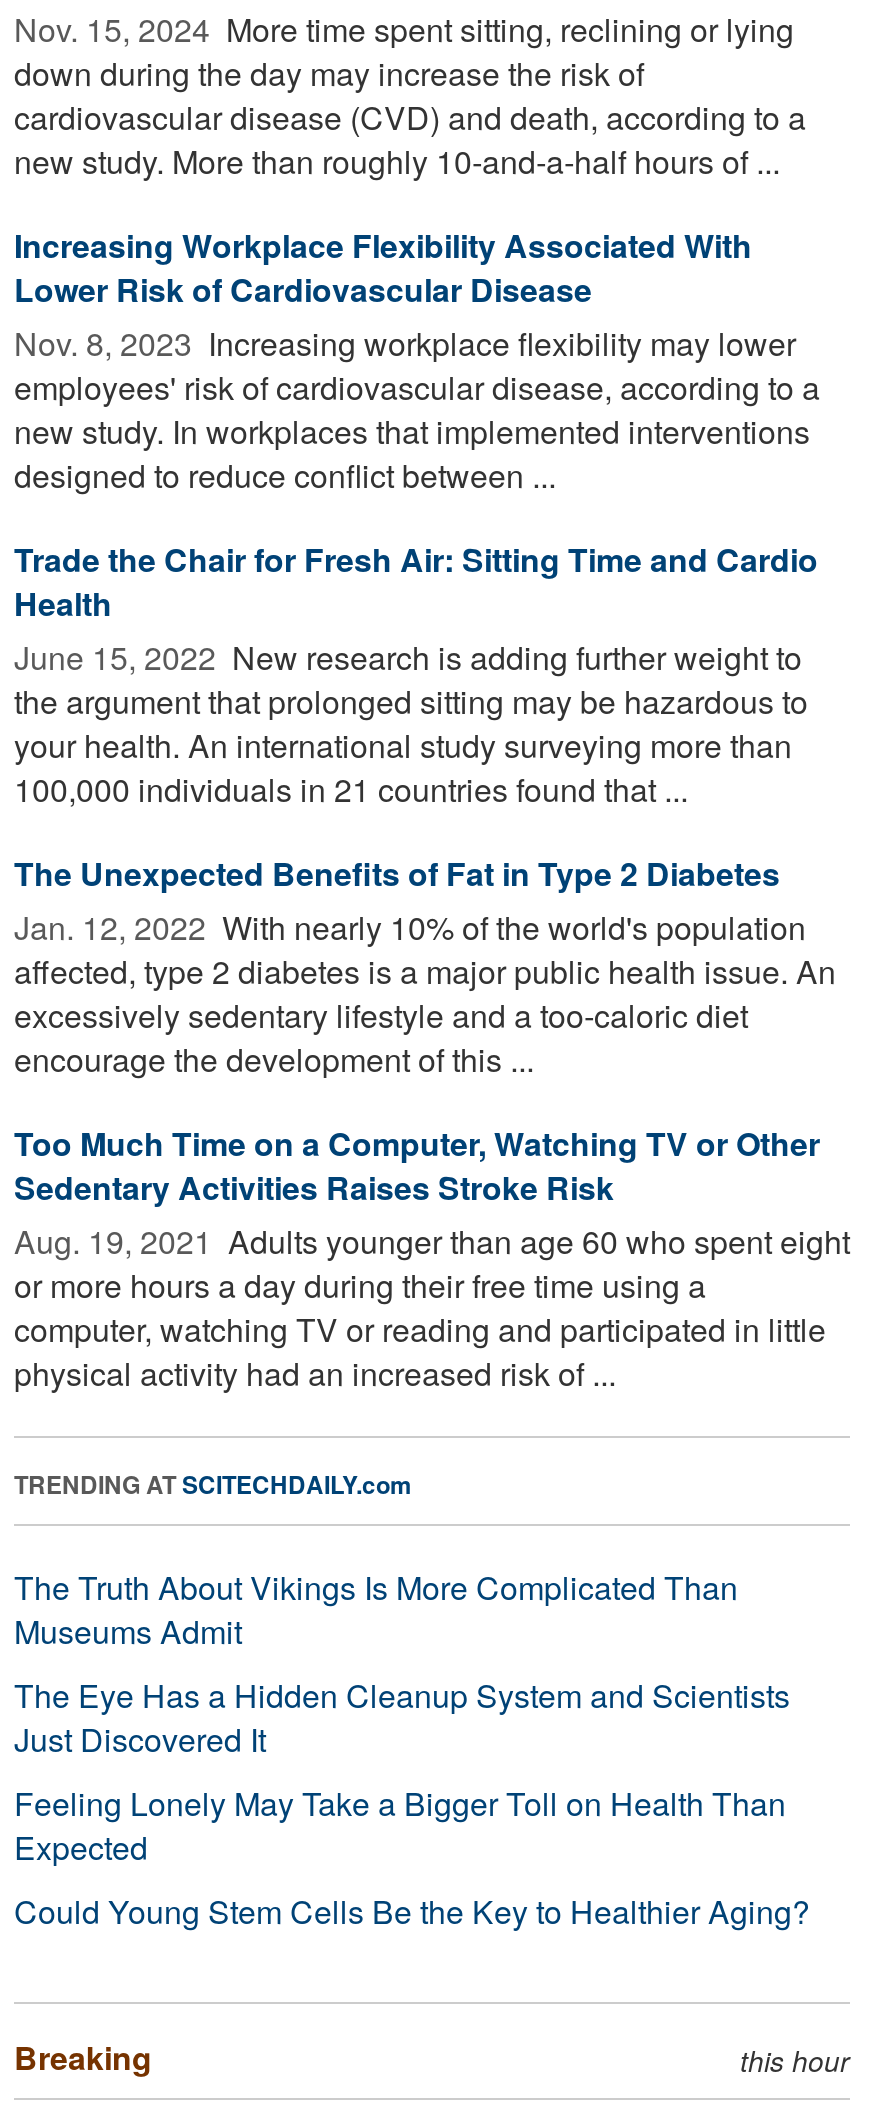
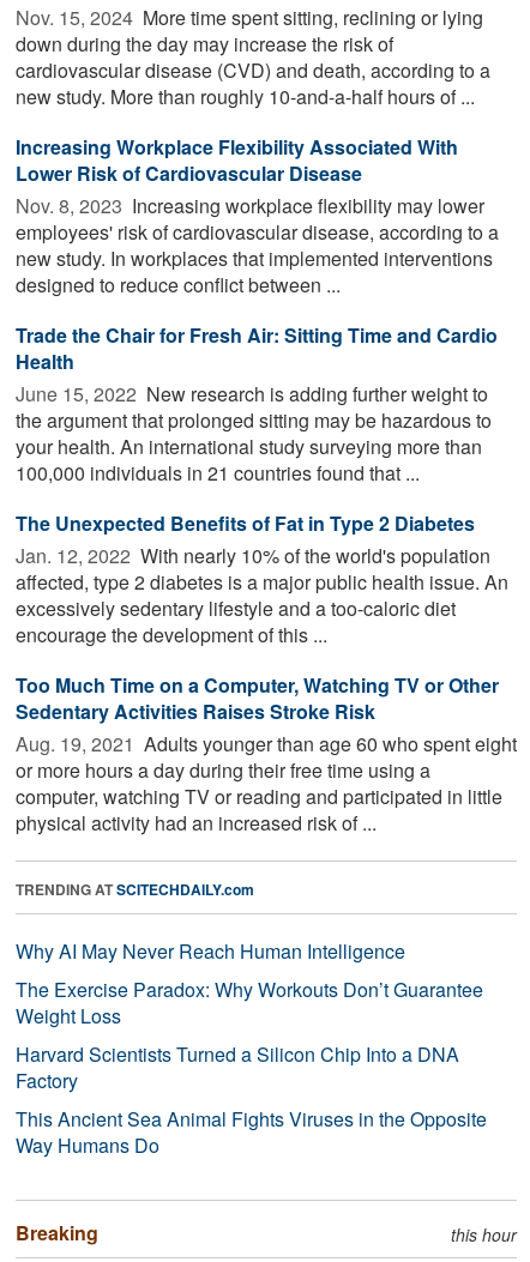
- The Truth About Vikings Is More Complicated Than
- Museums Admit
- The Eye Has a Hidden Cleanup System and Scientists
- Just Discovered It
- Feeling Lonely May Take a Bigger Toll on Health Than
- Expected
- Could Young Stem Cells Be the Key to Healthier Aging?
+ Why AI May Never Reach Human Intelligence
+ The Exercise Paradox: Why Workouts Don’t Guarantee
+ Weight Loss
+ Harvard Scientists Turned a Silicon Chip Into a DNA
+ Factory
+ This Ancient Sea Animal Fights Viruses in the Opposite
+ Way Humans Do
